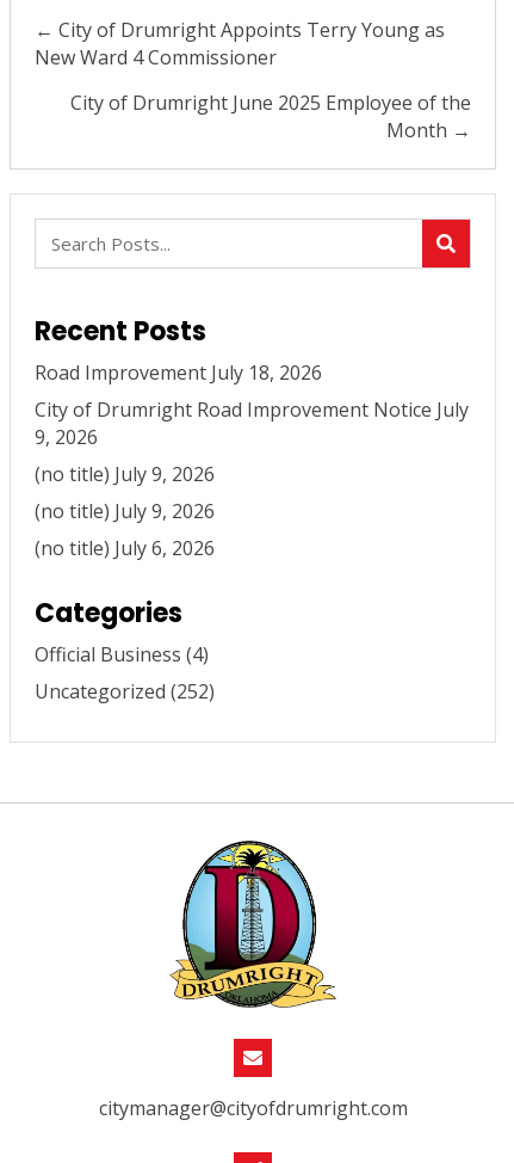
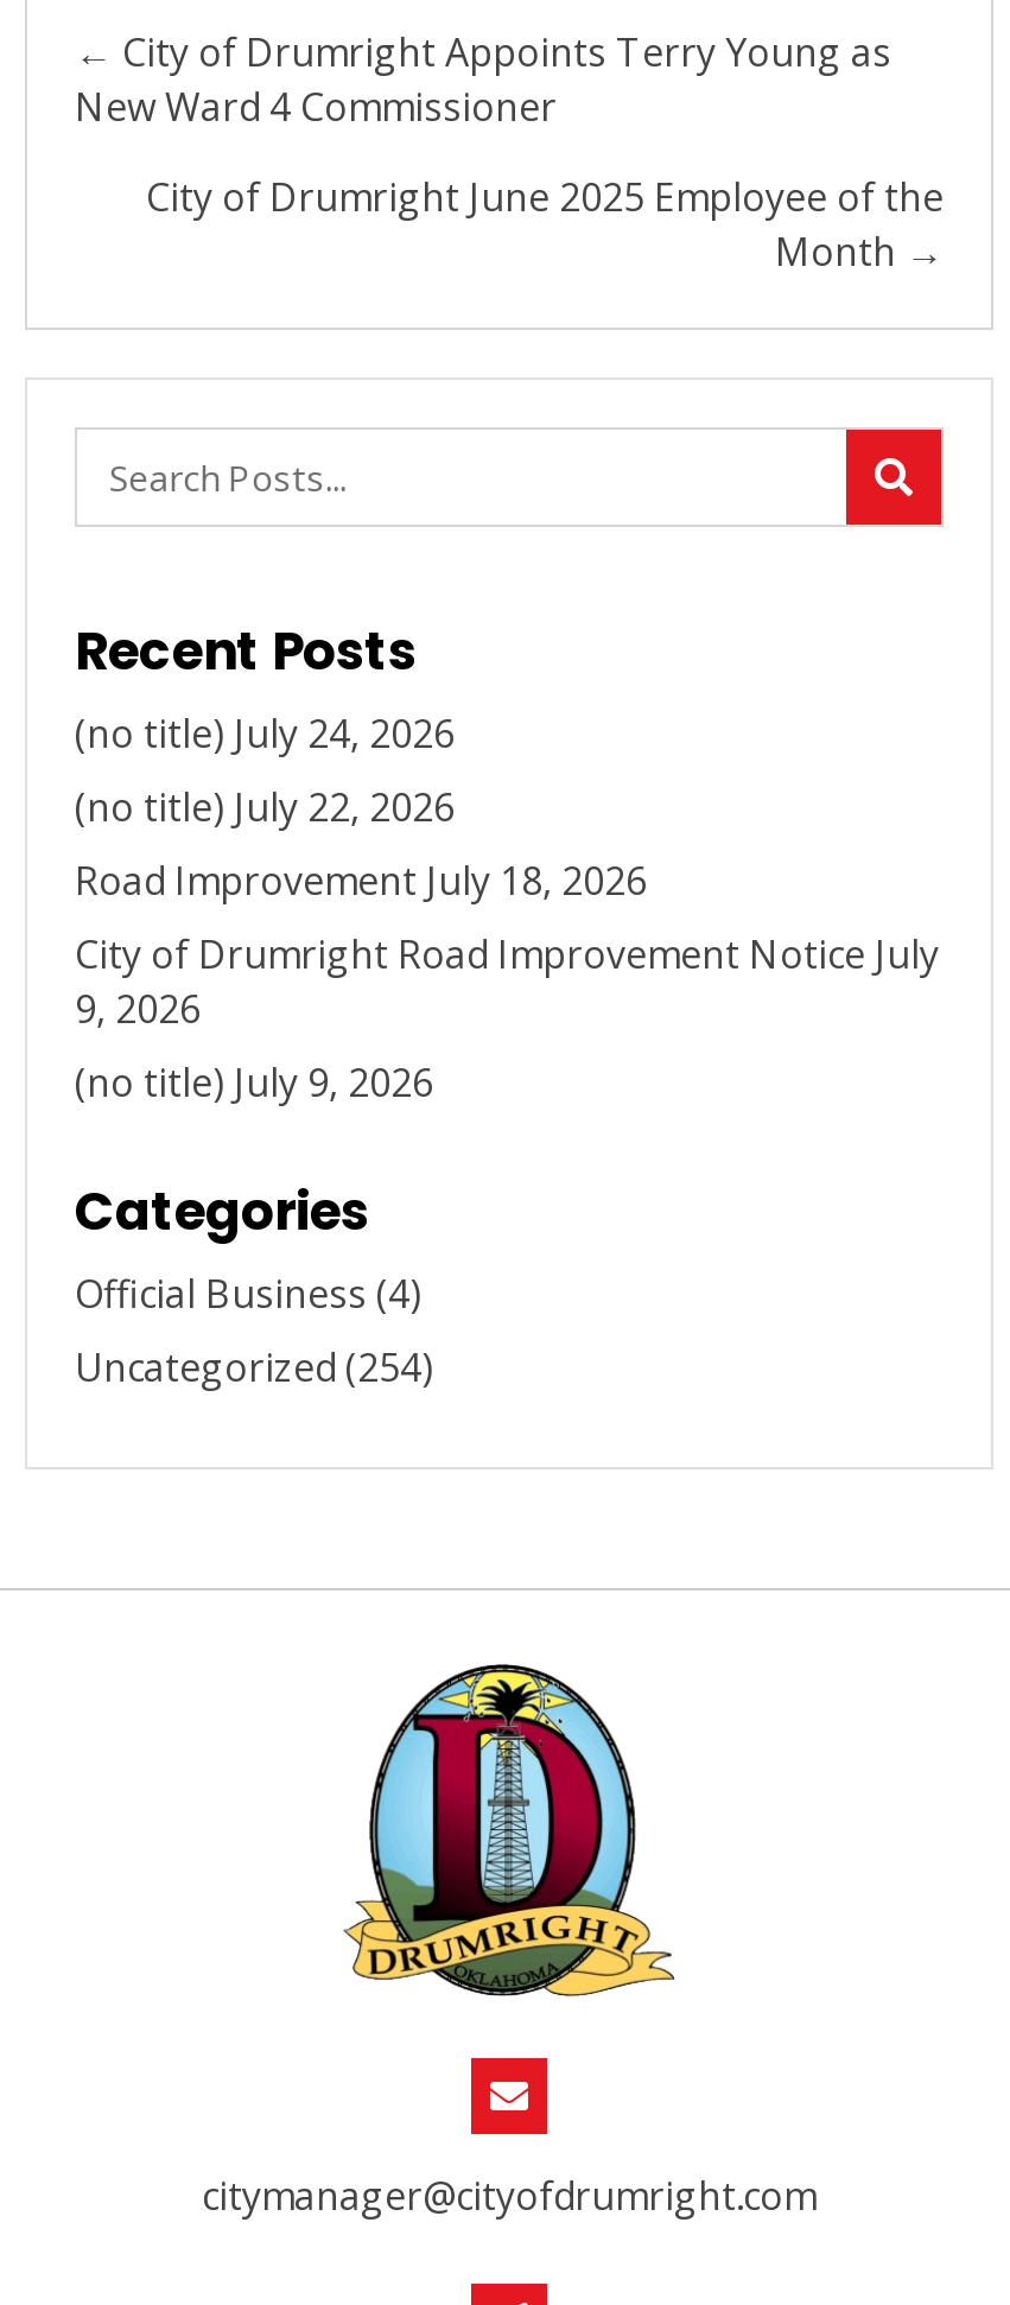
+ (no title) July 24, 2026
+ (no title) July 22, 2026

moved down: Road Improvement July 18, 2026 | City of Drumright Road Improvement Notice July | 9, 2026 | (no title) July 9, 2026

- (no title) July 9, 2026
- (no title) July 6, 2026

- Uncategorized (252)
+ Uncategorized (254)
